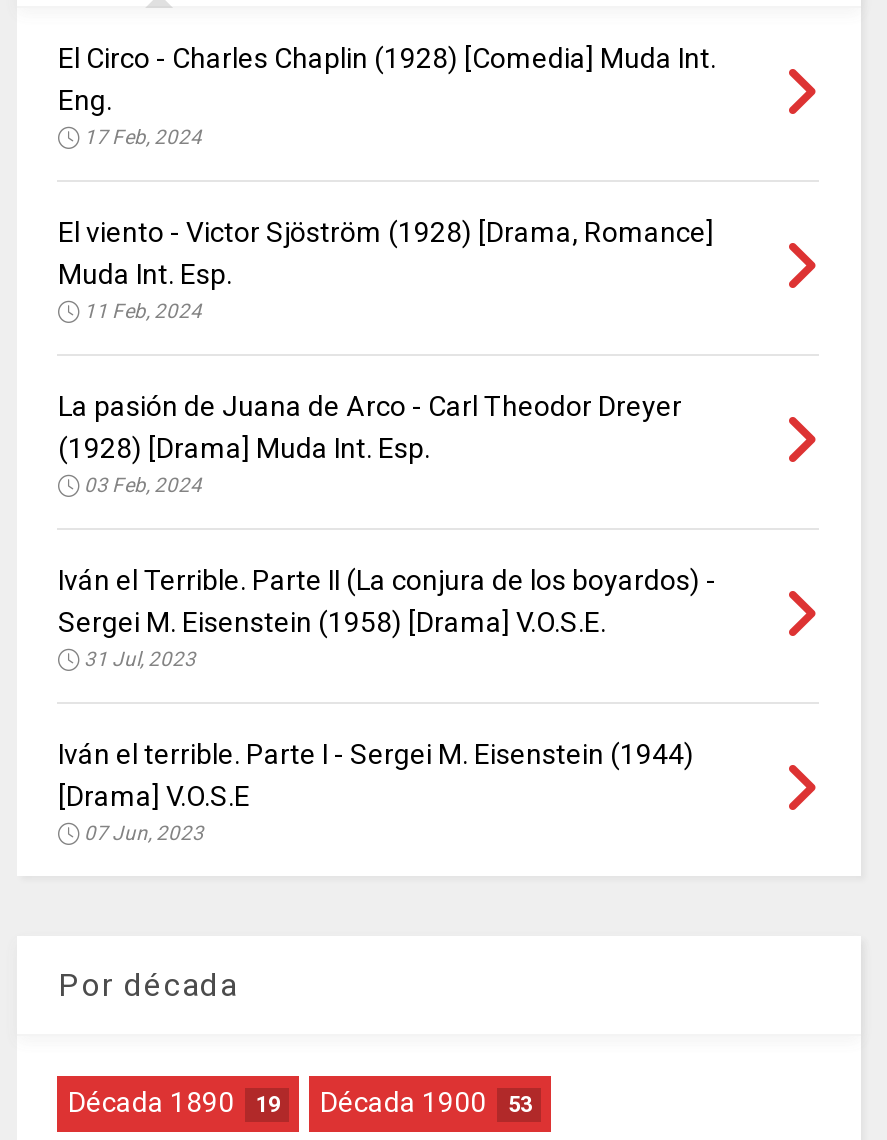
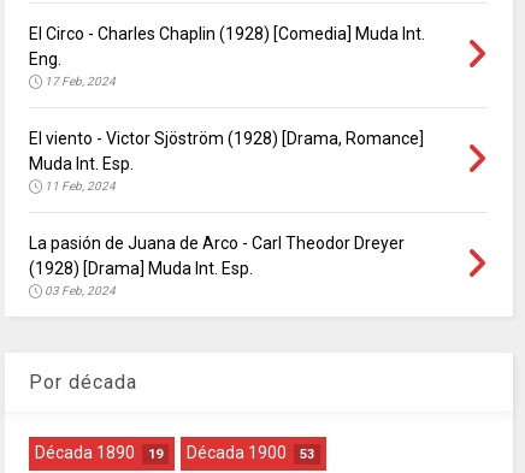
- Iván el Terrible. Parte II (La conjura de los boyardos) -
- Sergei M. Eisenstein (1958) [Drama] V.O.S.E.
- 31 Jul, 2023
- Iván el terrible. Parte I - Sergei M. Eisenstein (1944)
- [Drama] V.O.S.E
- 07 Jun, 2023
